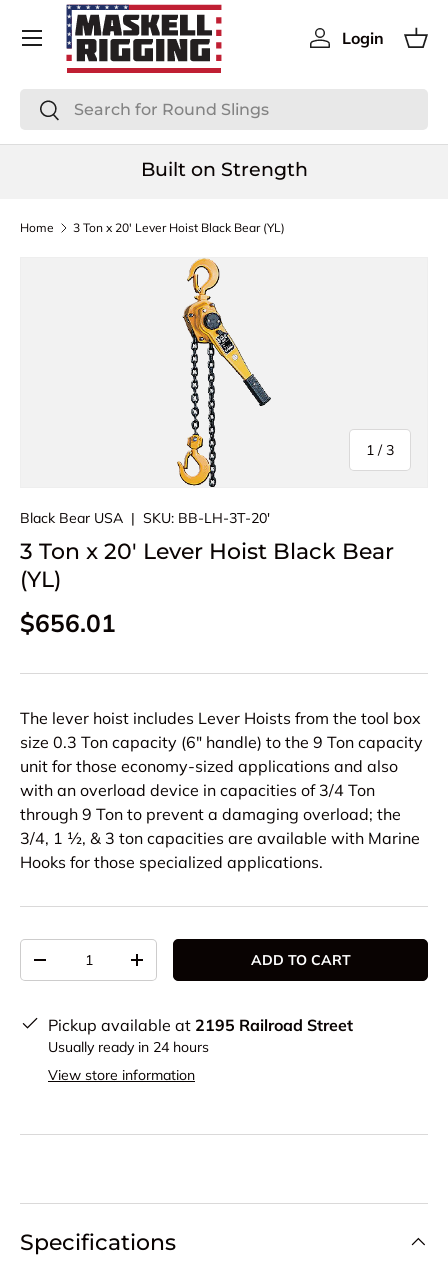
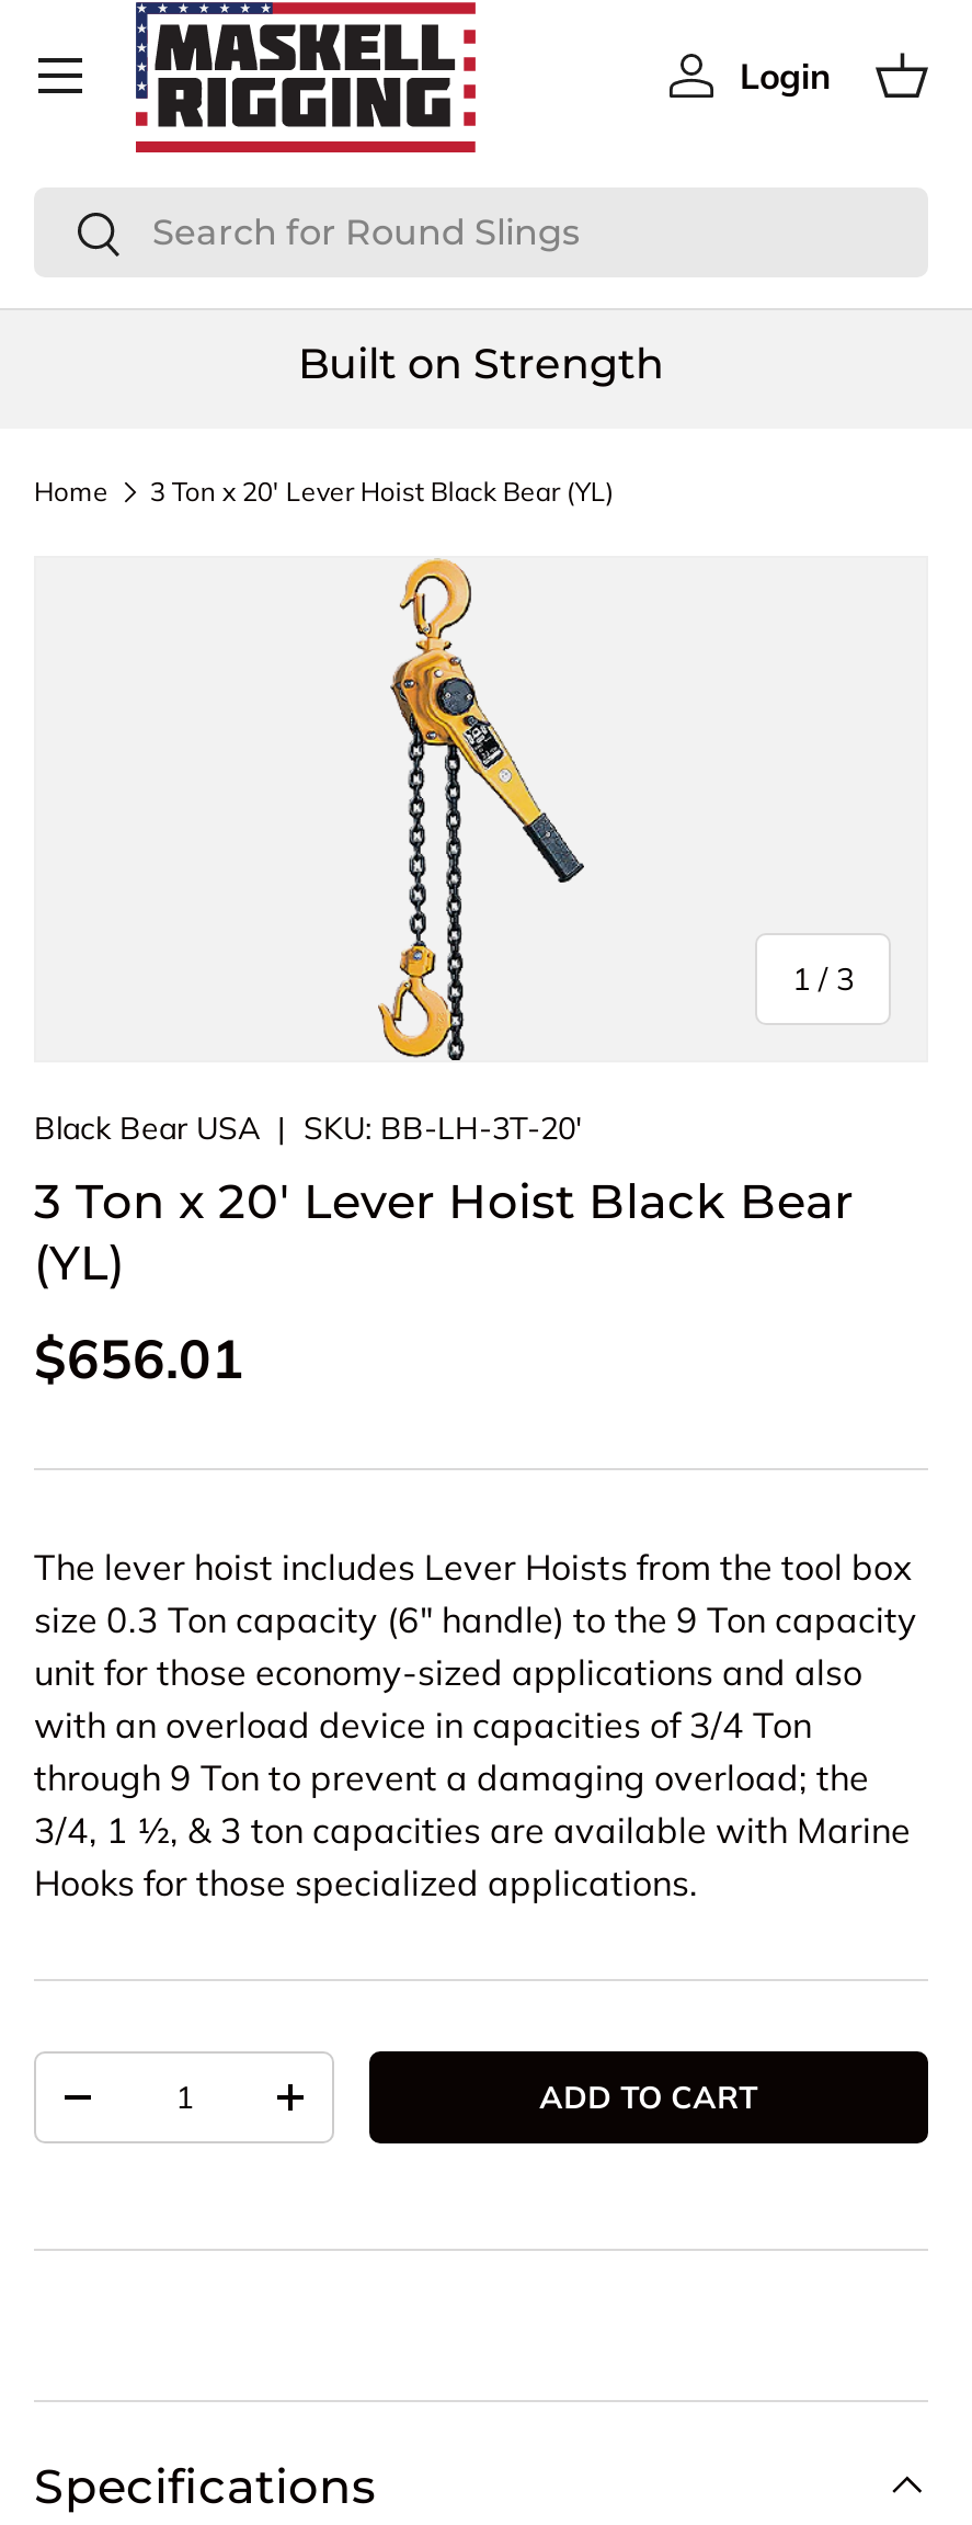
- Pickup available at 2195 Railroad Street
- Usually ready in 24 hours
- View store information
